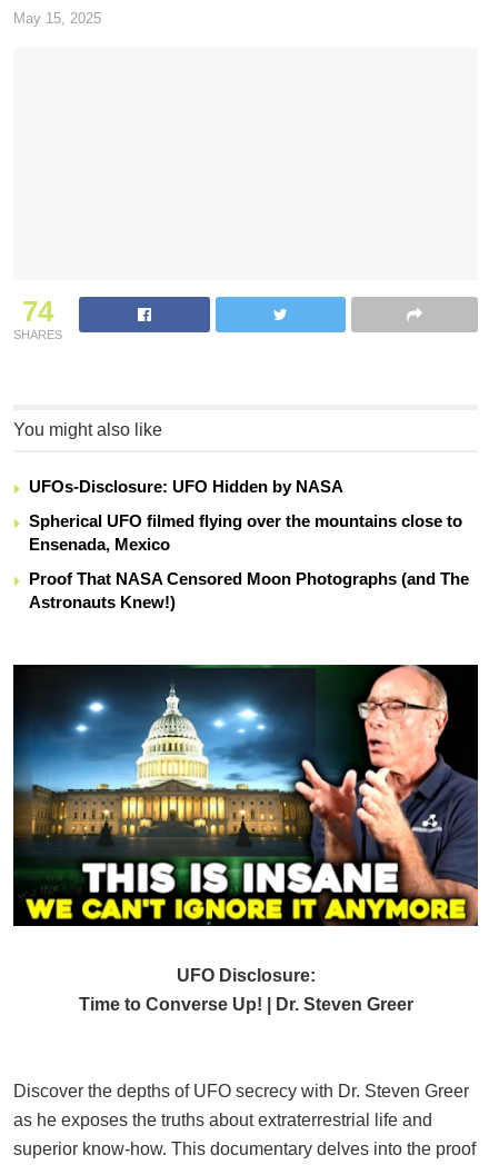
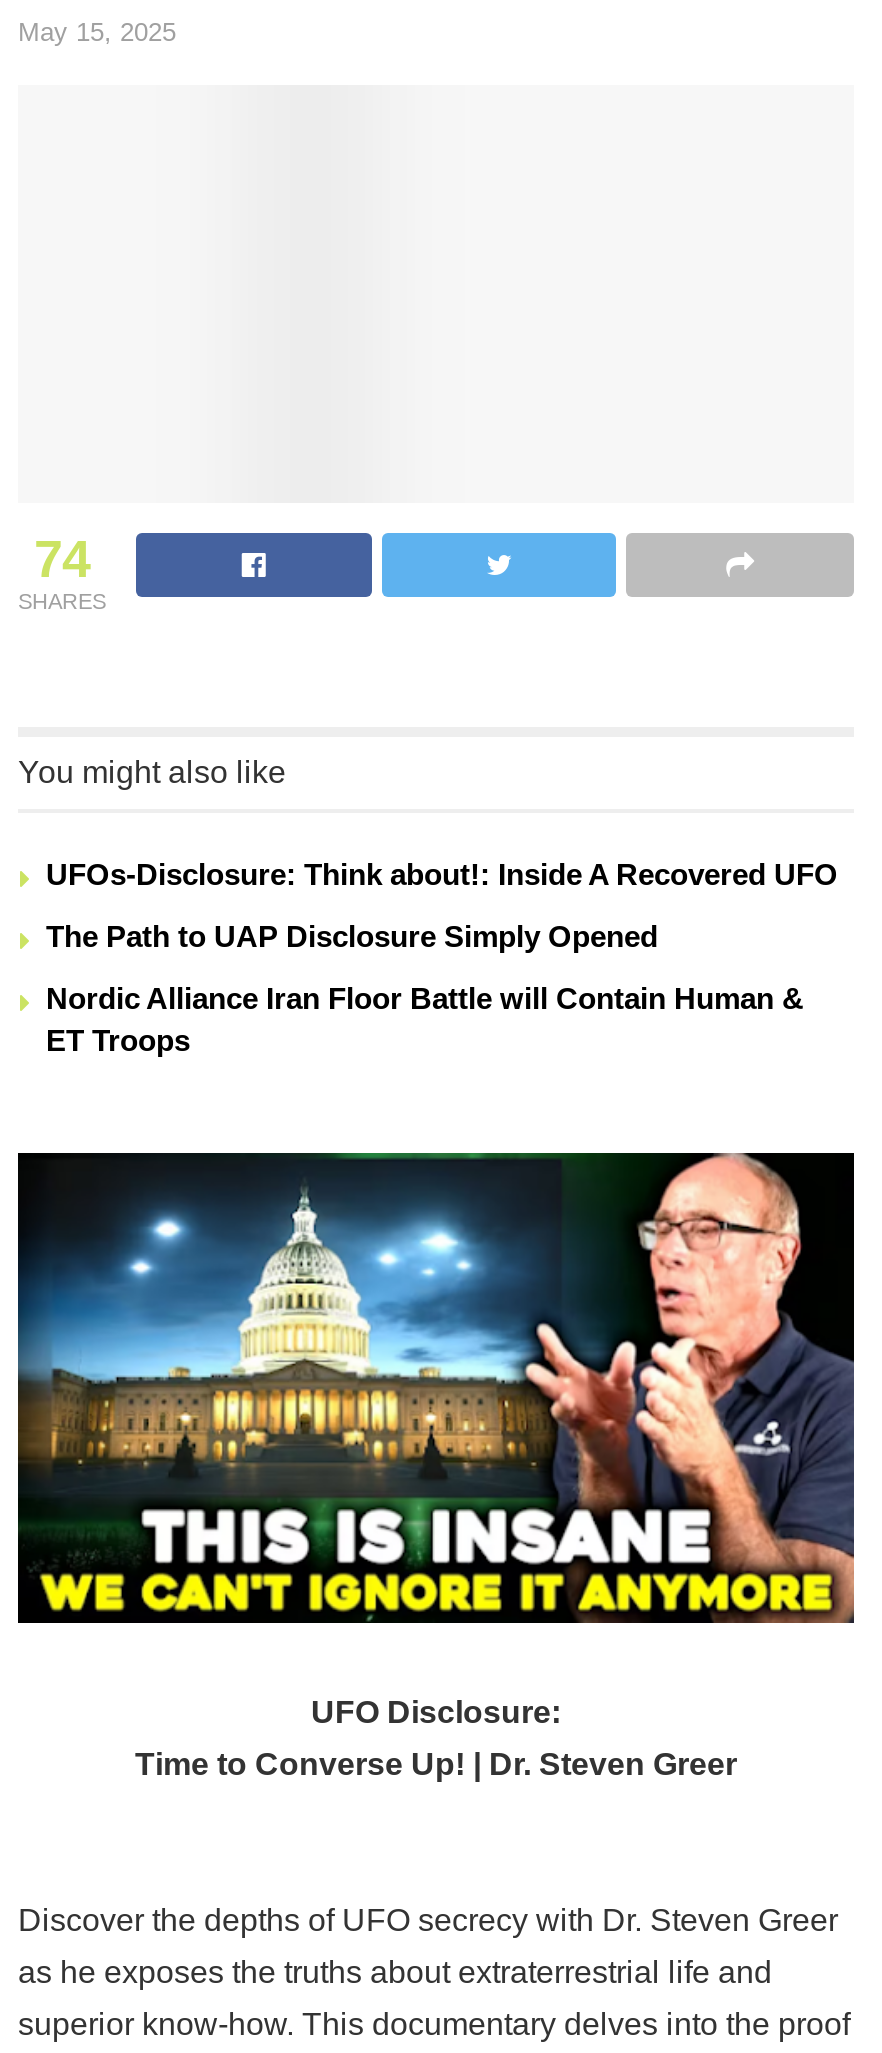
- UFOs-Disclosure: UFO Hidden by NASA
+ UFOs-Disclosure: Think about!: Inside A Recovered UFO

- Spherical UFO filmed flying over the mountains close to
- Ensenada, Mexico
+ The Path to UAP Disclosure Simply Opened

- Proof That NASA Censored Moon Photographs (and The
- Astronauts Knew!)
+ Nordic Alliance Iran Floor Battle will Contain Human &
+ ET Troops
